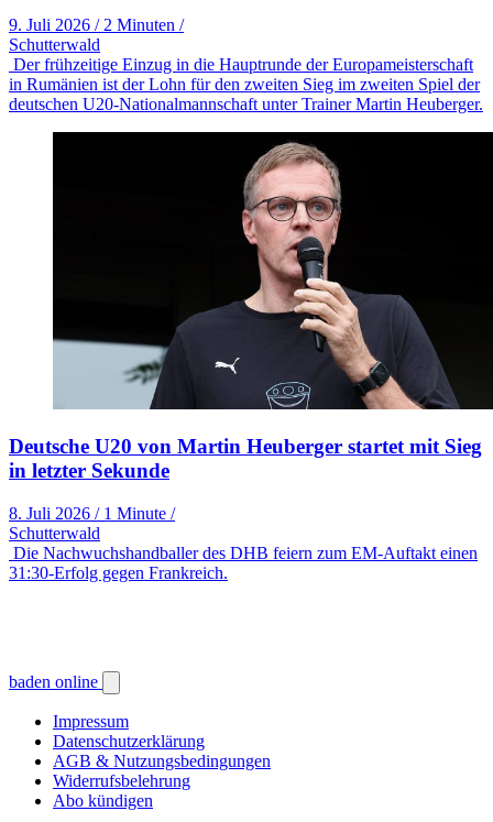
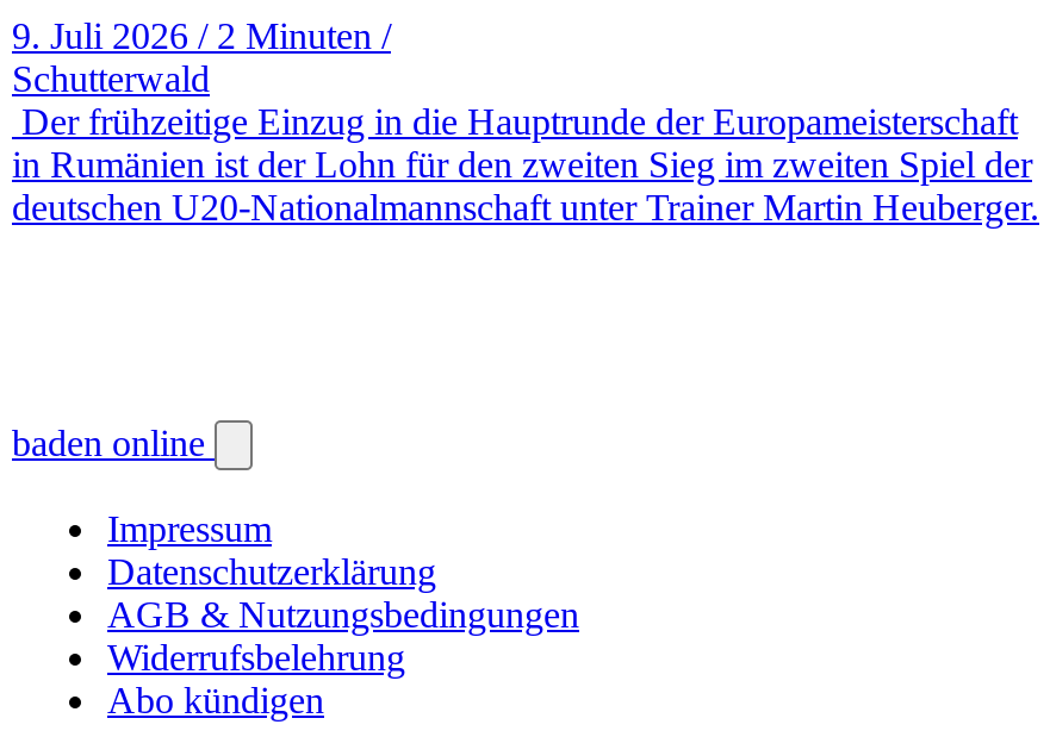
- [image]
- Deutsche U20 von Martin Heuberger startet mit Sieg
- in letzter Sekunde
- 8. Juli 2026 / 1 Minute /
- Schutterwald
- Die Nachwuchshandballer des DHB feiern zum EM-Auftakt einen
- 31:30-Erfolg gegen Frankreich.
